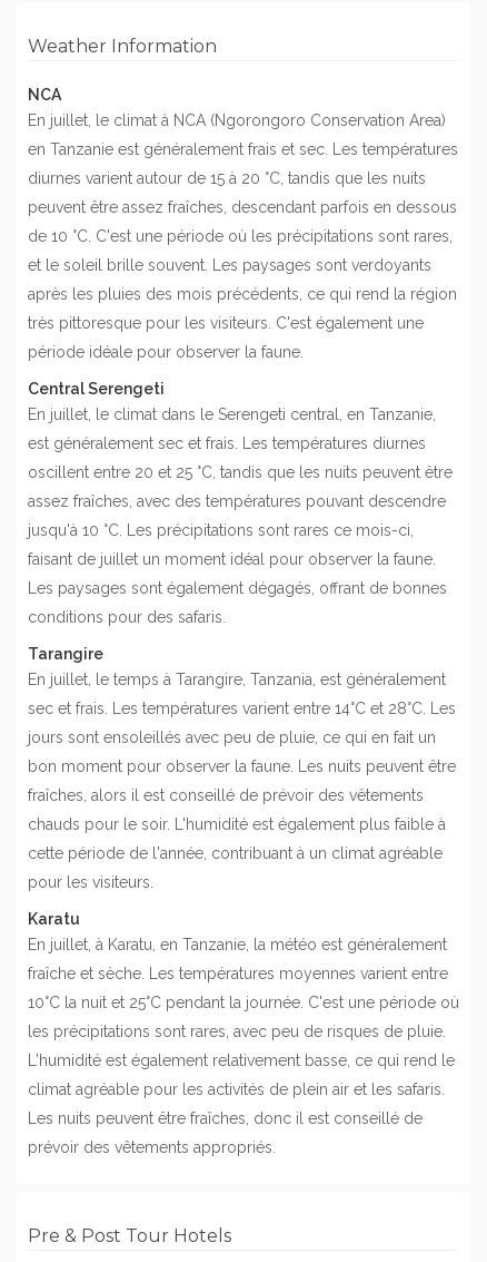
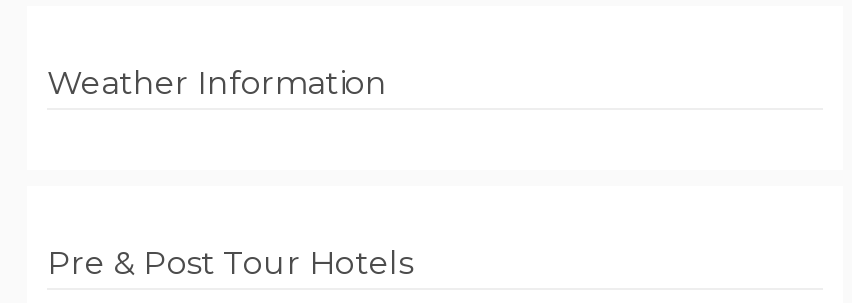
- NCA
- En juillet, le climat à NCA (Ngorongoro Conservation Area)
- en Tanzanie est généralement frais et sec. Les températures
- diurnes varient autour de 15 à 20 °C, tandis que les nuits
- peuvent être assez fraîches, descendant parfois en dessous
- de 10 °C. C'est une période où les précipitations sont rares,
- et le soleil brille souvent. Les paysages sont verdoyants
- après les pluies des mois précédents, ce qui rend la région
- très pittoresque pour les visiteurs. C'est également une
- période idéale pour observer la faune.
- Central Serengeti
- En juillet, le climat dans le Serengeti central, en Tanzanie,
- est généralement sec et frais. Les températures diurnes
- oscillent entre 20 et 25 °C, tandis que les nuits peuvent être
- assez fraîches, avec des températures pouvant descendre
- jusqu'à 10 °C. Les précipitations sont rares ce mois-ci,
- faisant de juillet un moment idéal pour observer la faune.
- Les paysages sont également dégagés, offrant de bonnes
- conditions pour des safaris.
- Tarangire
- En juillet, le temps à Tarangire, Tanzania, est généralement
- sec et frais. Les températures varient entre 14°C et 28°C. Les
- jours sont ensoleillés avec peu de pluie, ce qui en fait un
- bon moment pour observer la faune. Les nuits peuvent être
- fraîches, alors il est conseillé de prévoir des vêtements
- chauds pour le soir. L'humidité est également plus faible à
- cette période de l'année, contribuant à un climat agréable
- pour les visiteurs.
- Karatu
- En juillet, à Karatu, en Tanzanie, la météo est généralement
- fraîche et sèche. Les températures moyennes varient entre
- 10°C la nuit et 25°C pendant la journée. C'est une période où
- les précipitations sont rares, avec peu de risques de pluie.
- L'humidité est également relativement basse, ce qui rend le
- climat agréable pour les activités de plein air et les safaris.
- Les nuits peuvent être fraîches, donc il est conseillé de
- prévoir des vêtements appropriés.
